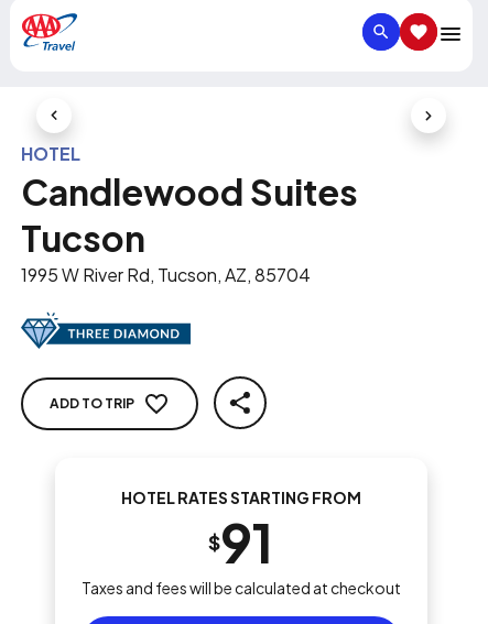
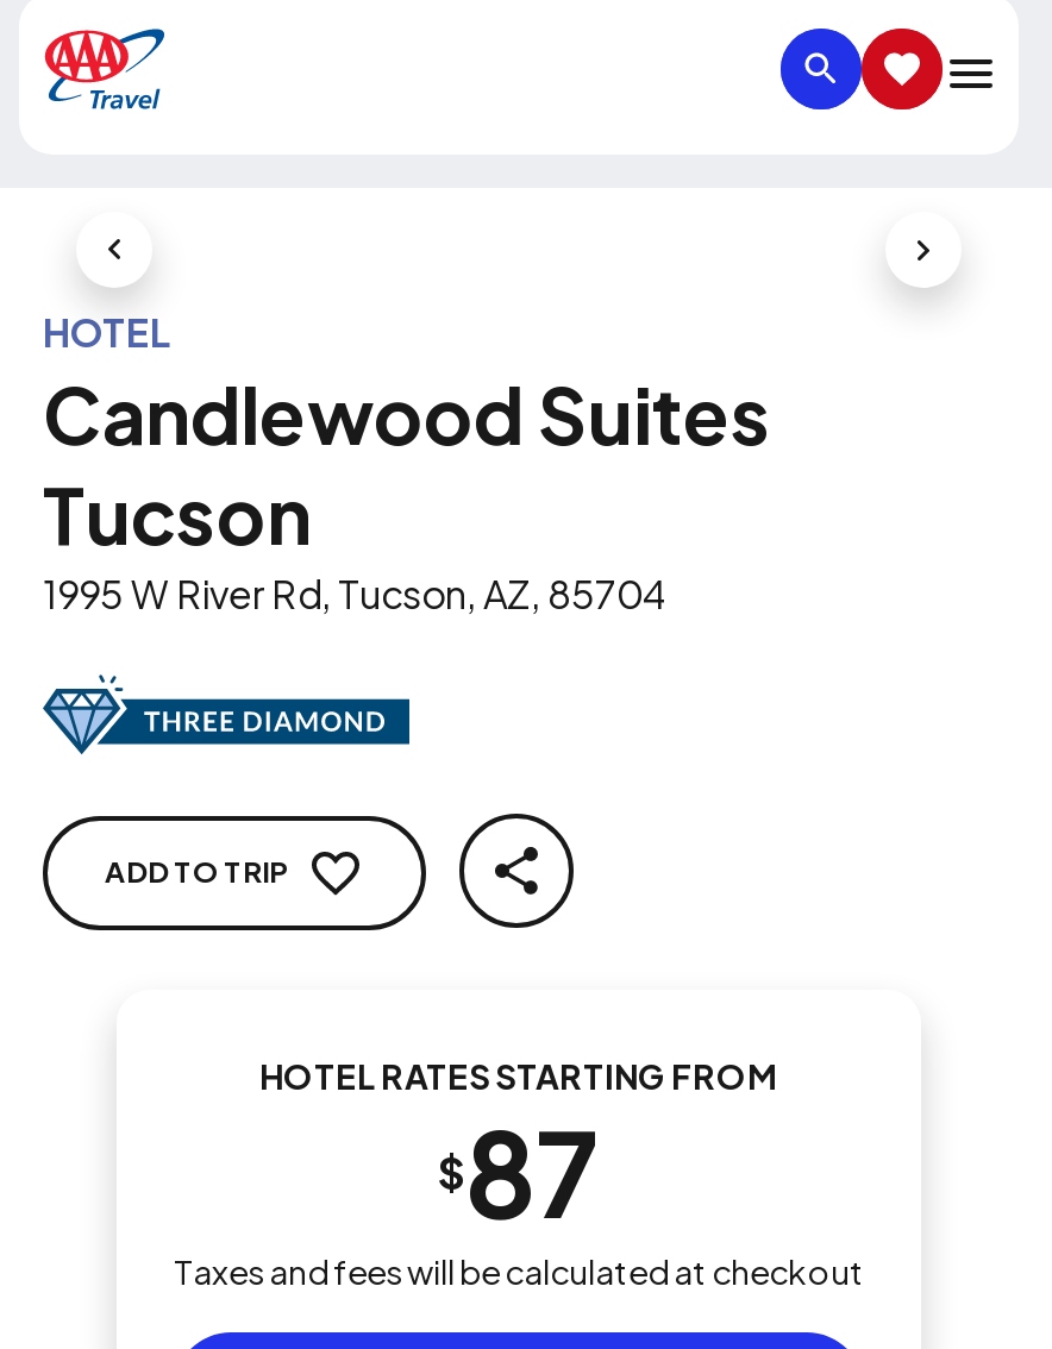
- $91
+ $87
